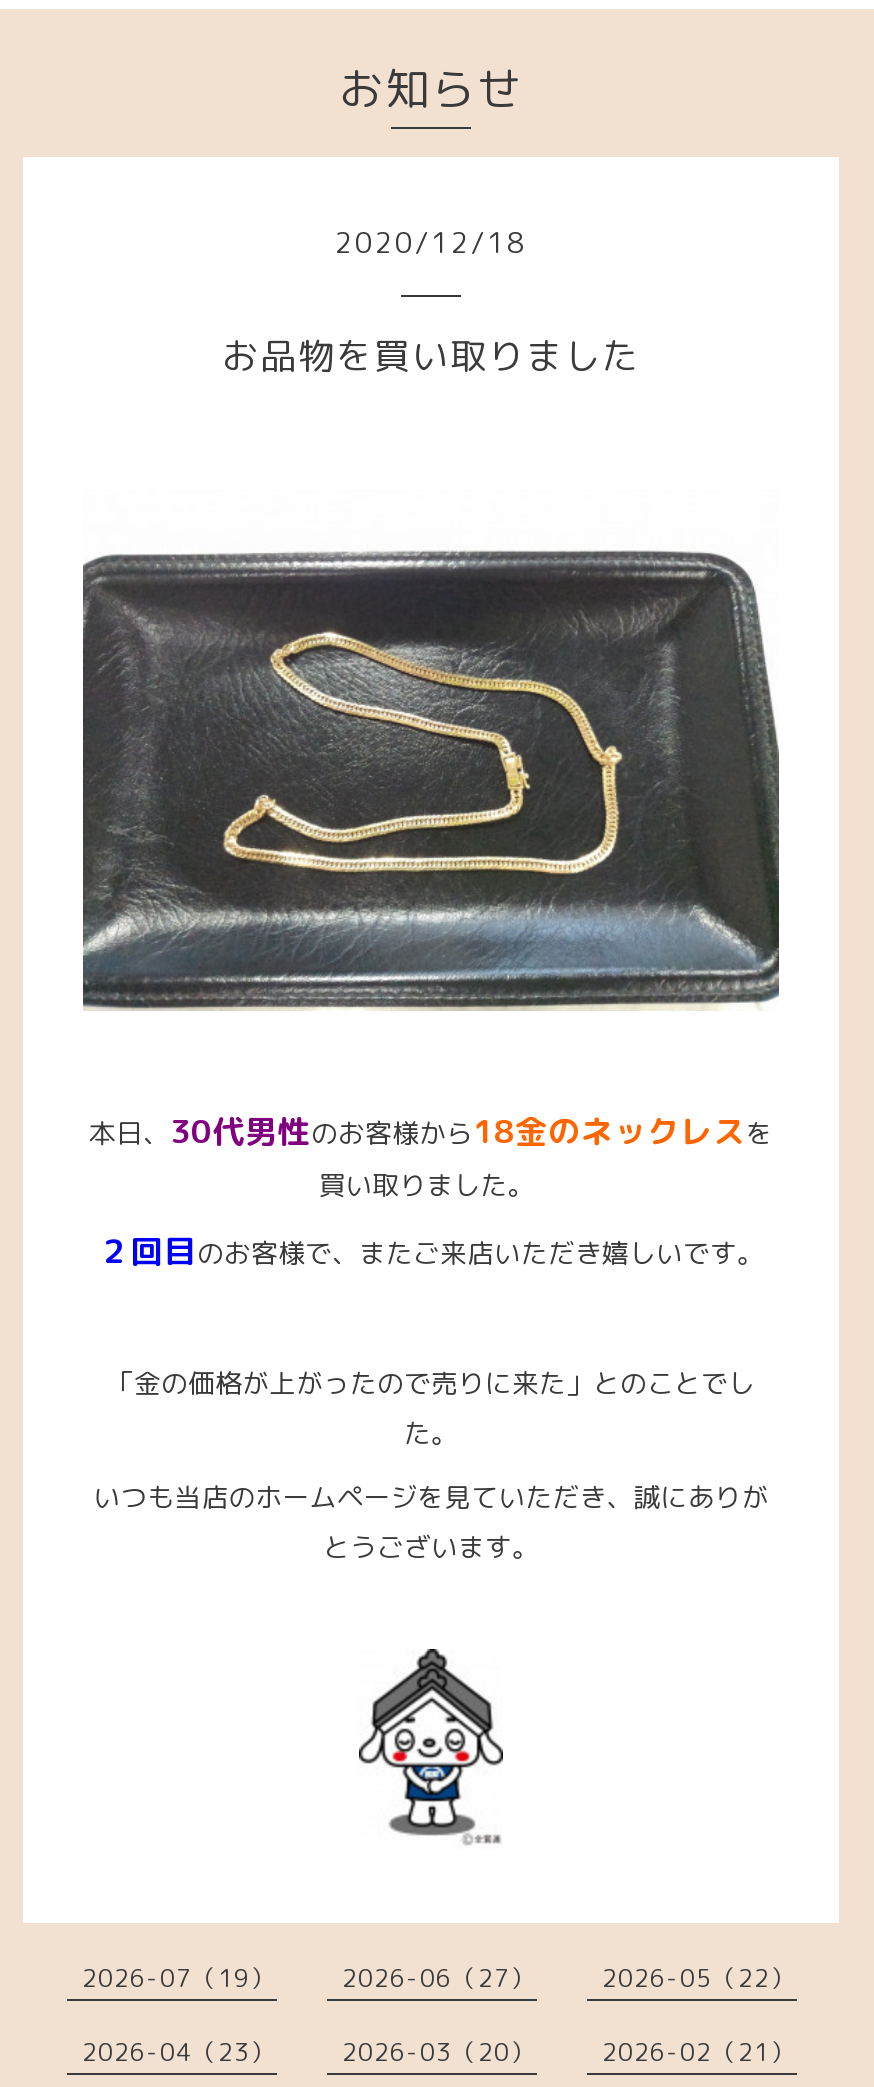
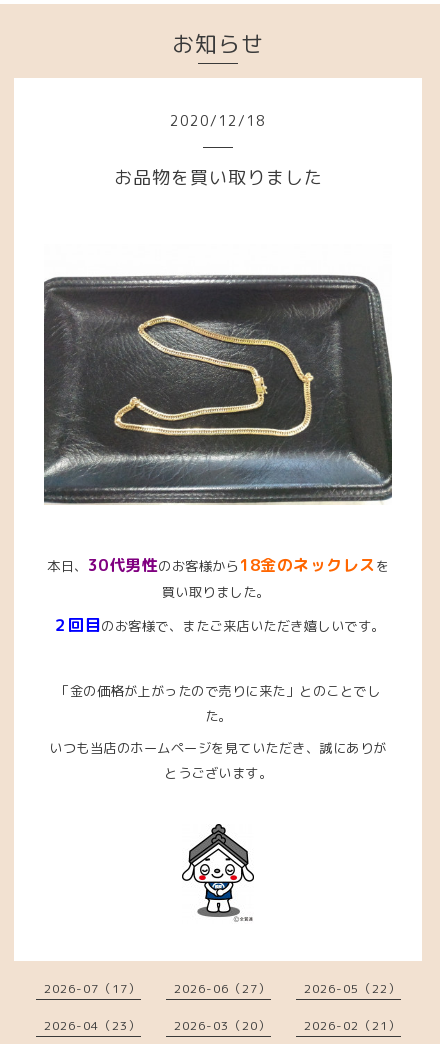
- 2026-07（19） 2026-06（27） 2026-05（22）
+ 2026-07（17） 2026-06（27） 2026-05（22）
